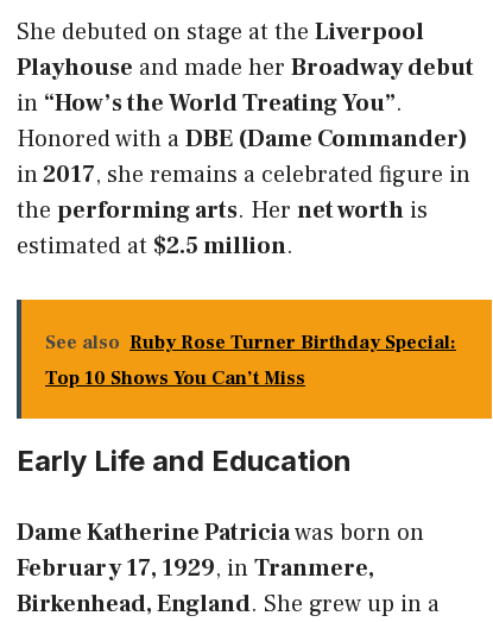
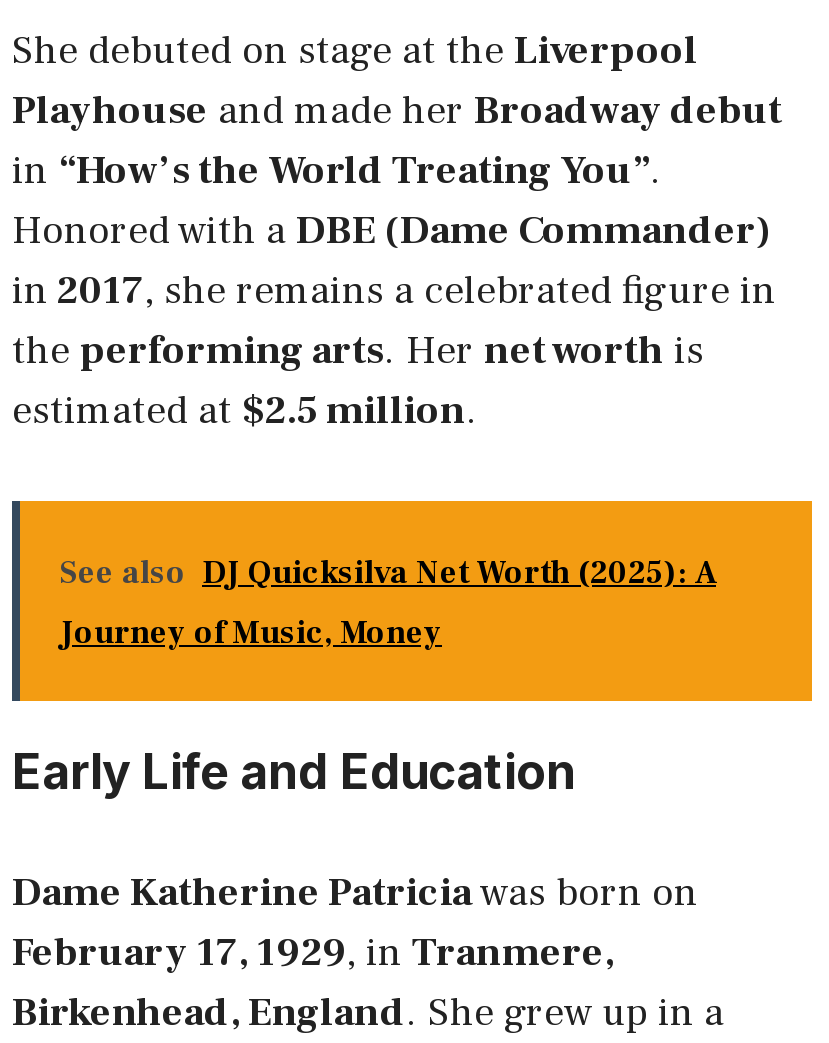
- See also Ruby Rose Turner Birthday Special:
+ See also DJ Quicksilva Net Worth (2025): A

- Top 10 Shows You Can’t Miss
+ Journey of Music, Money
